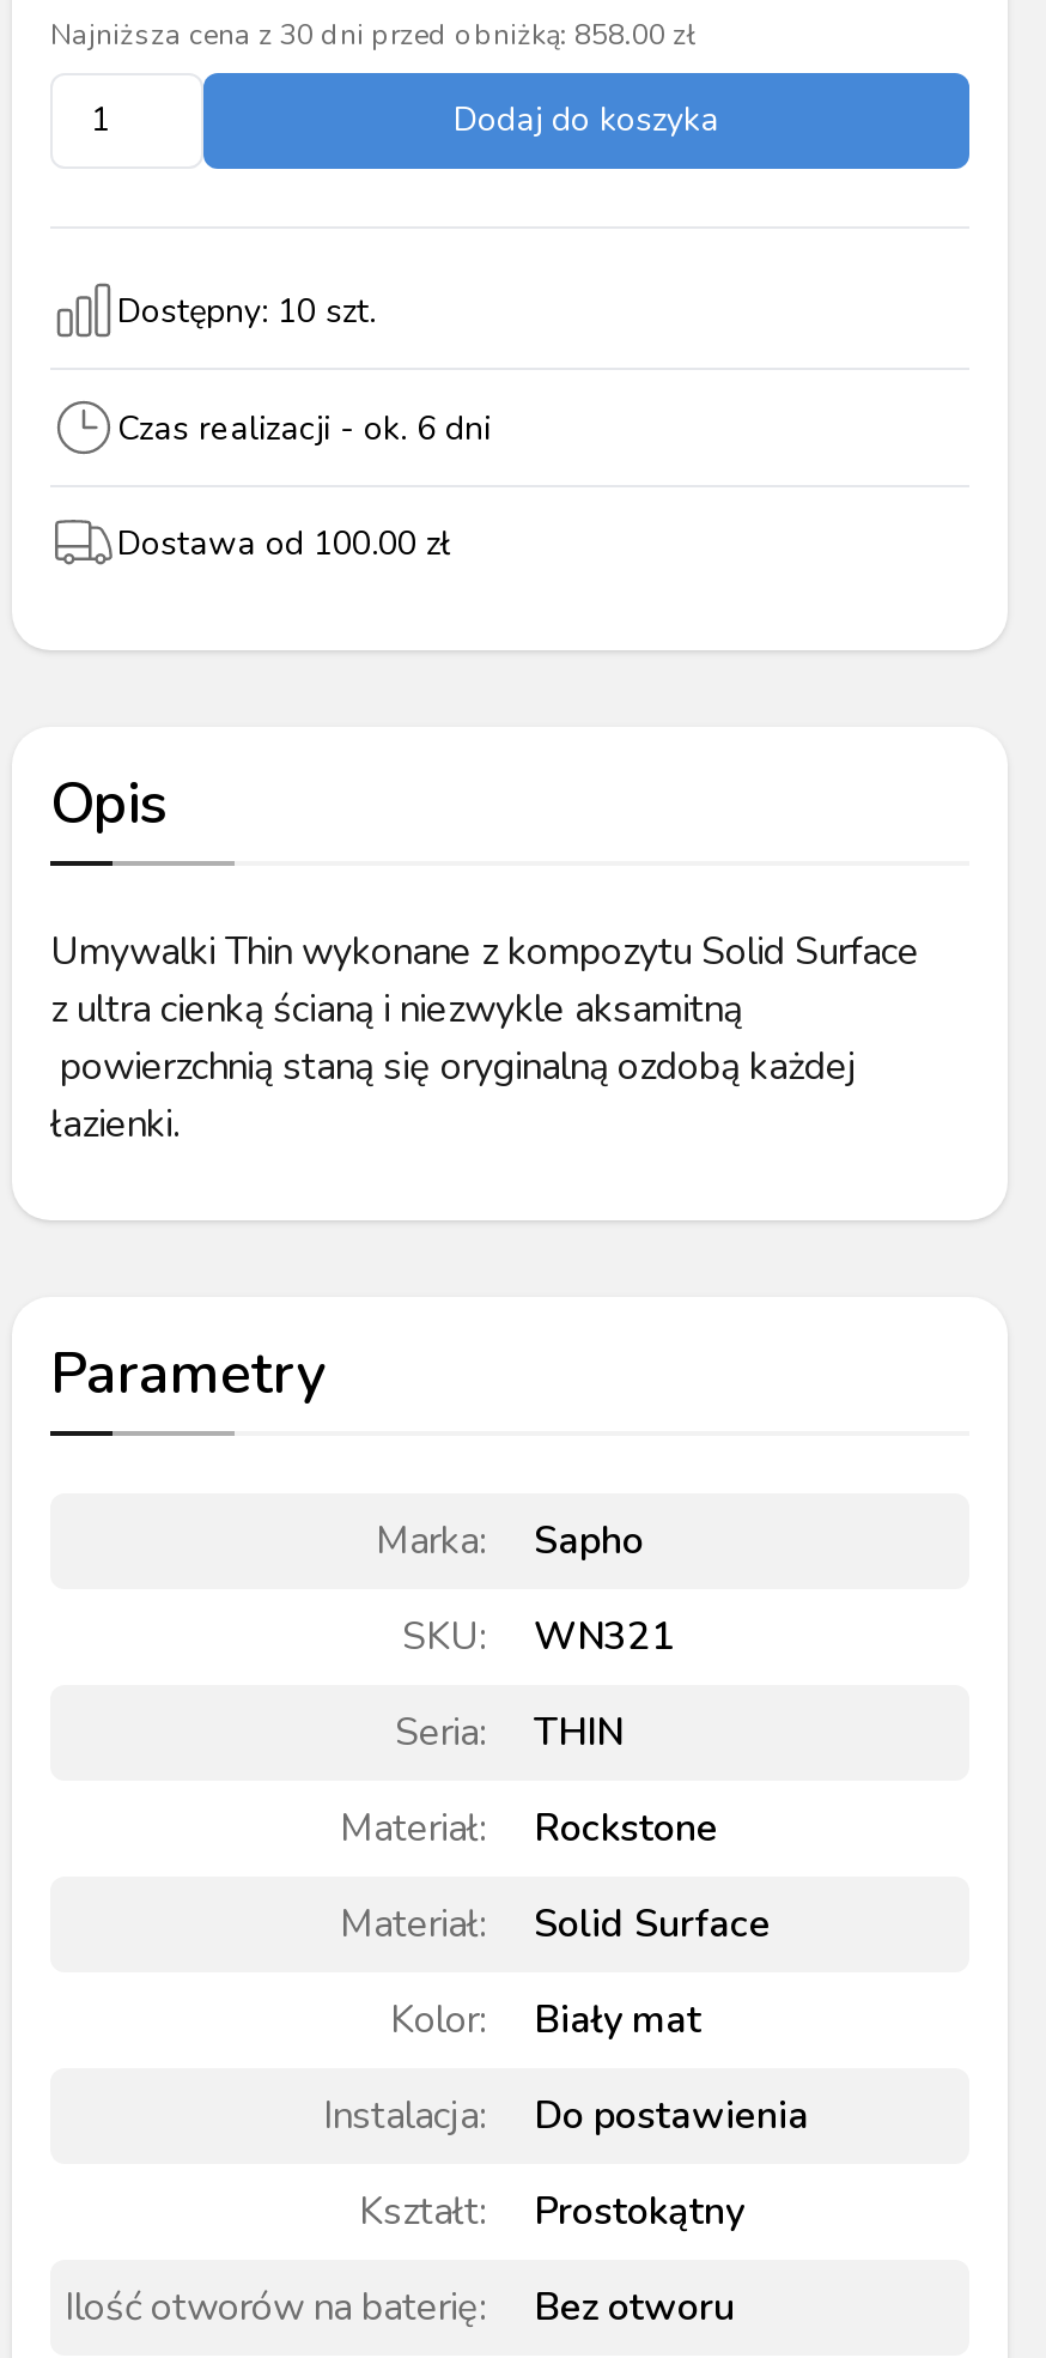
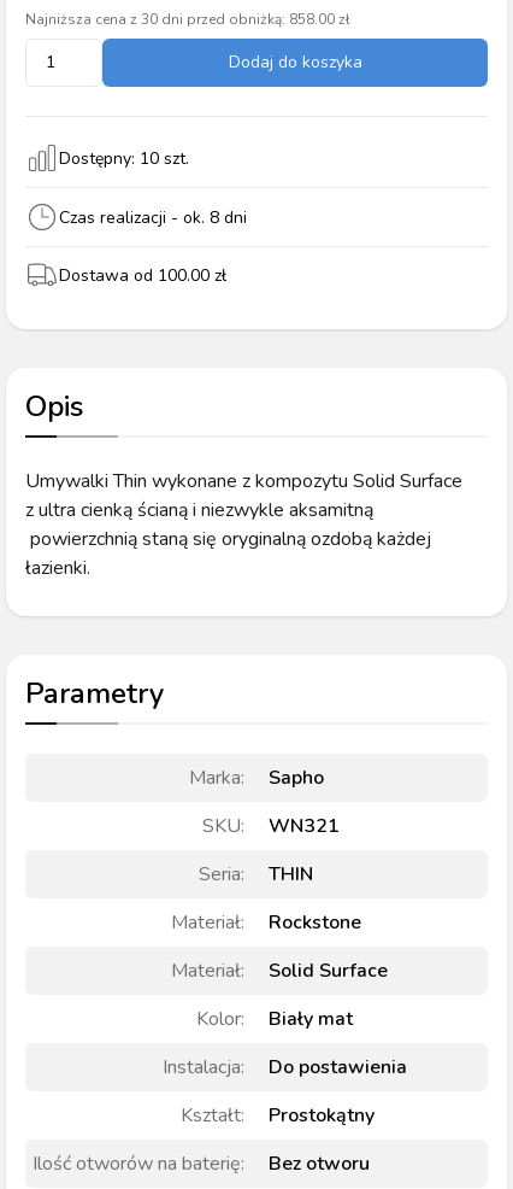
- Czas realizacji - ok. 6 dni
+ Czas realizacji - ok. 8 dni
